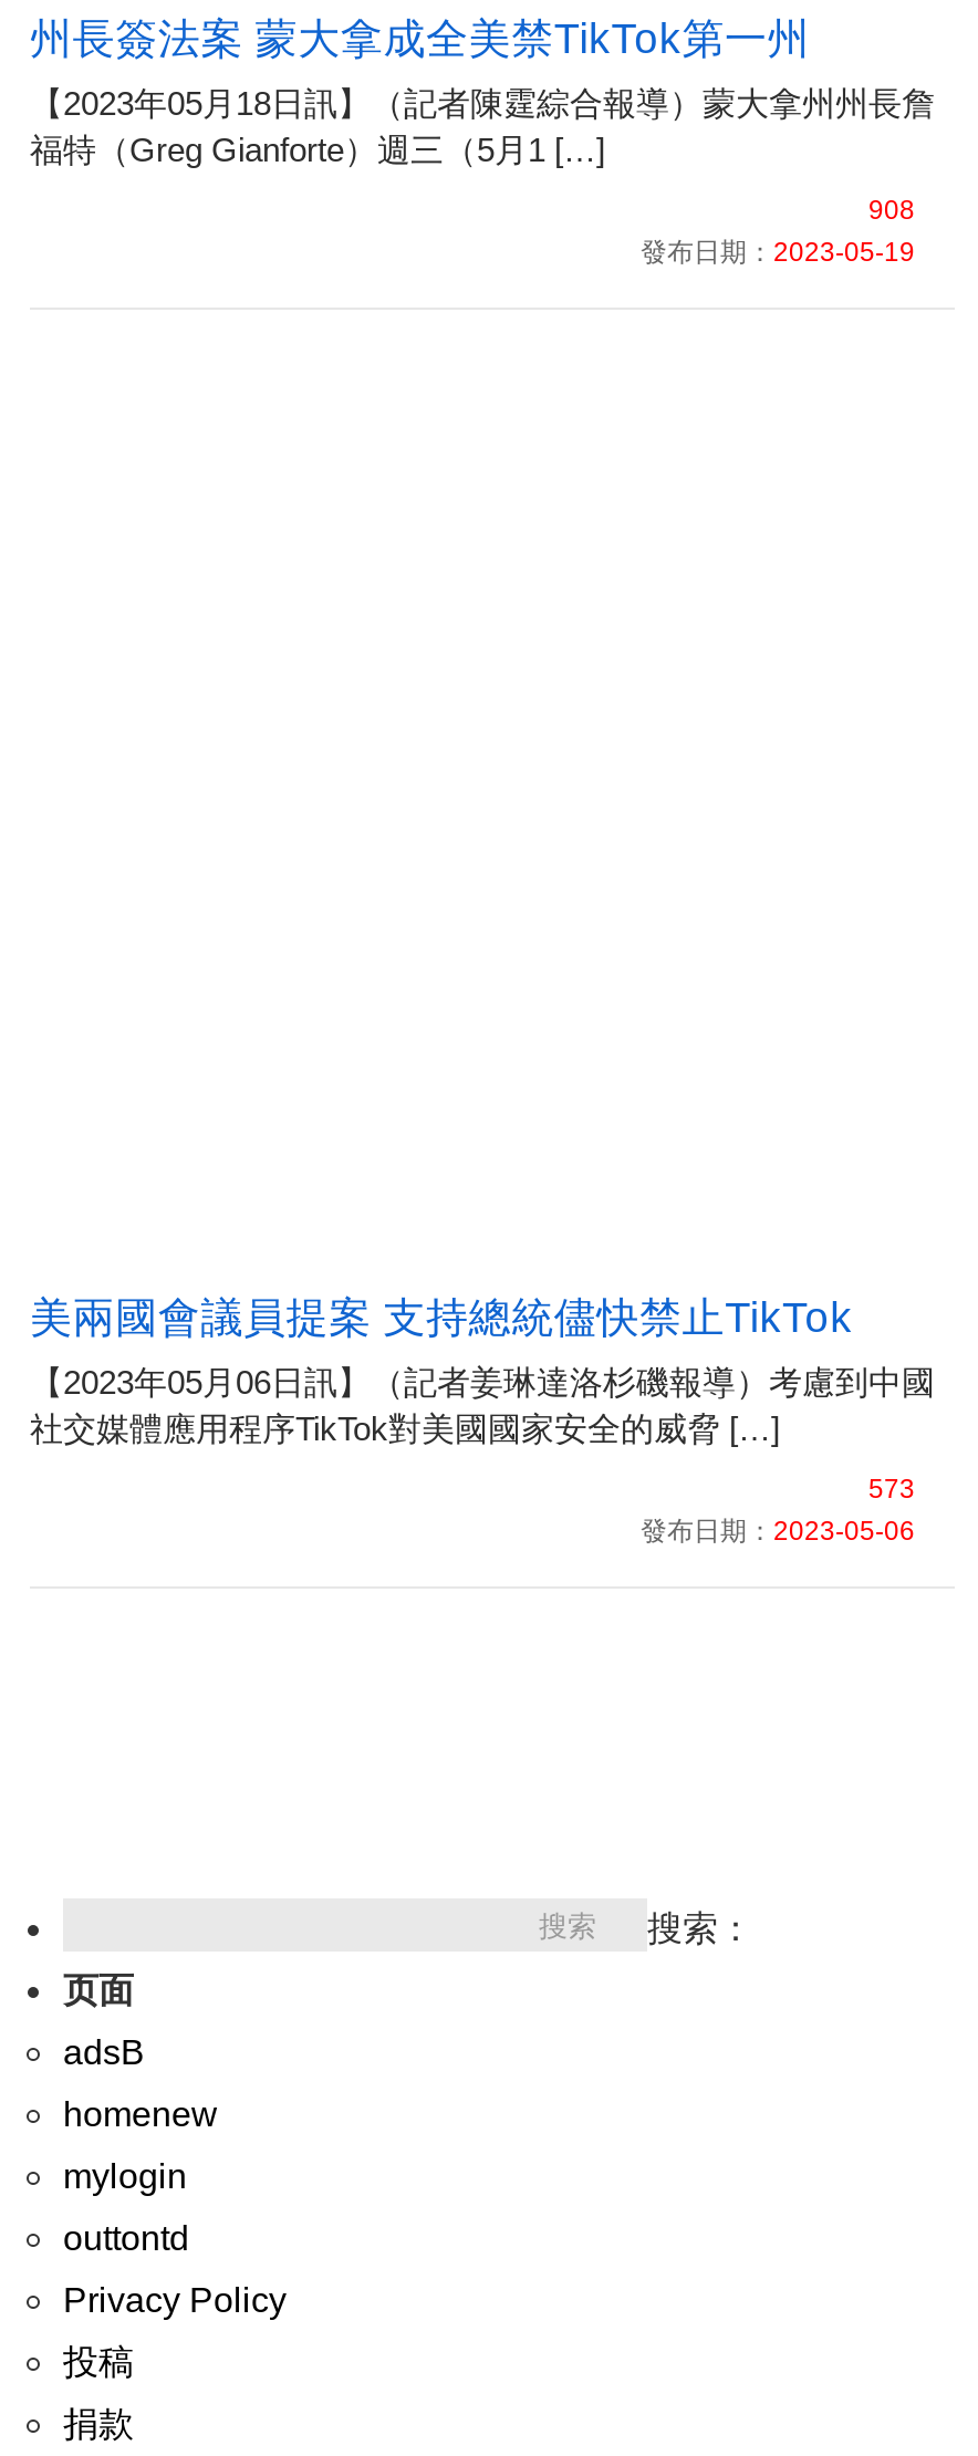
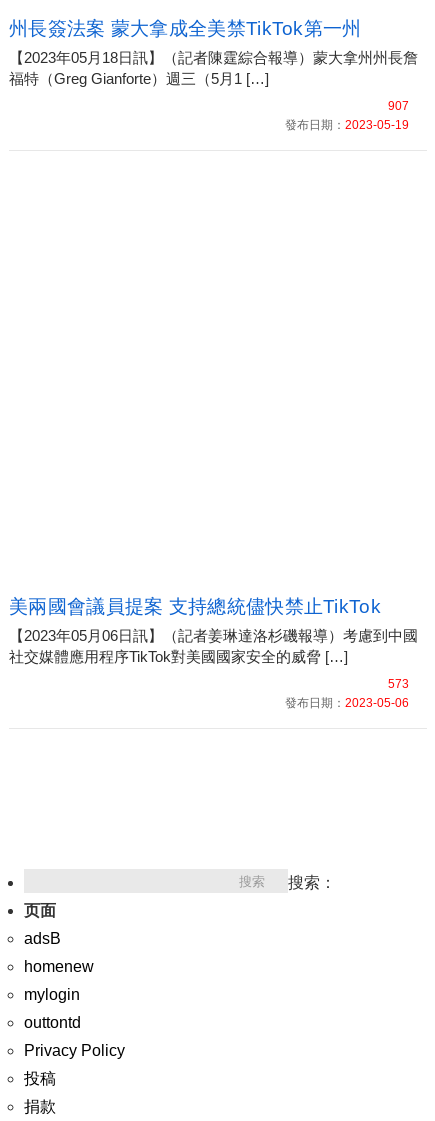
- 908
+ 907
